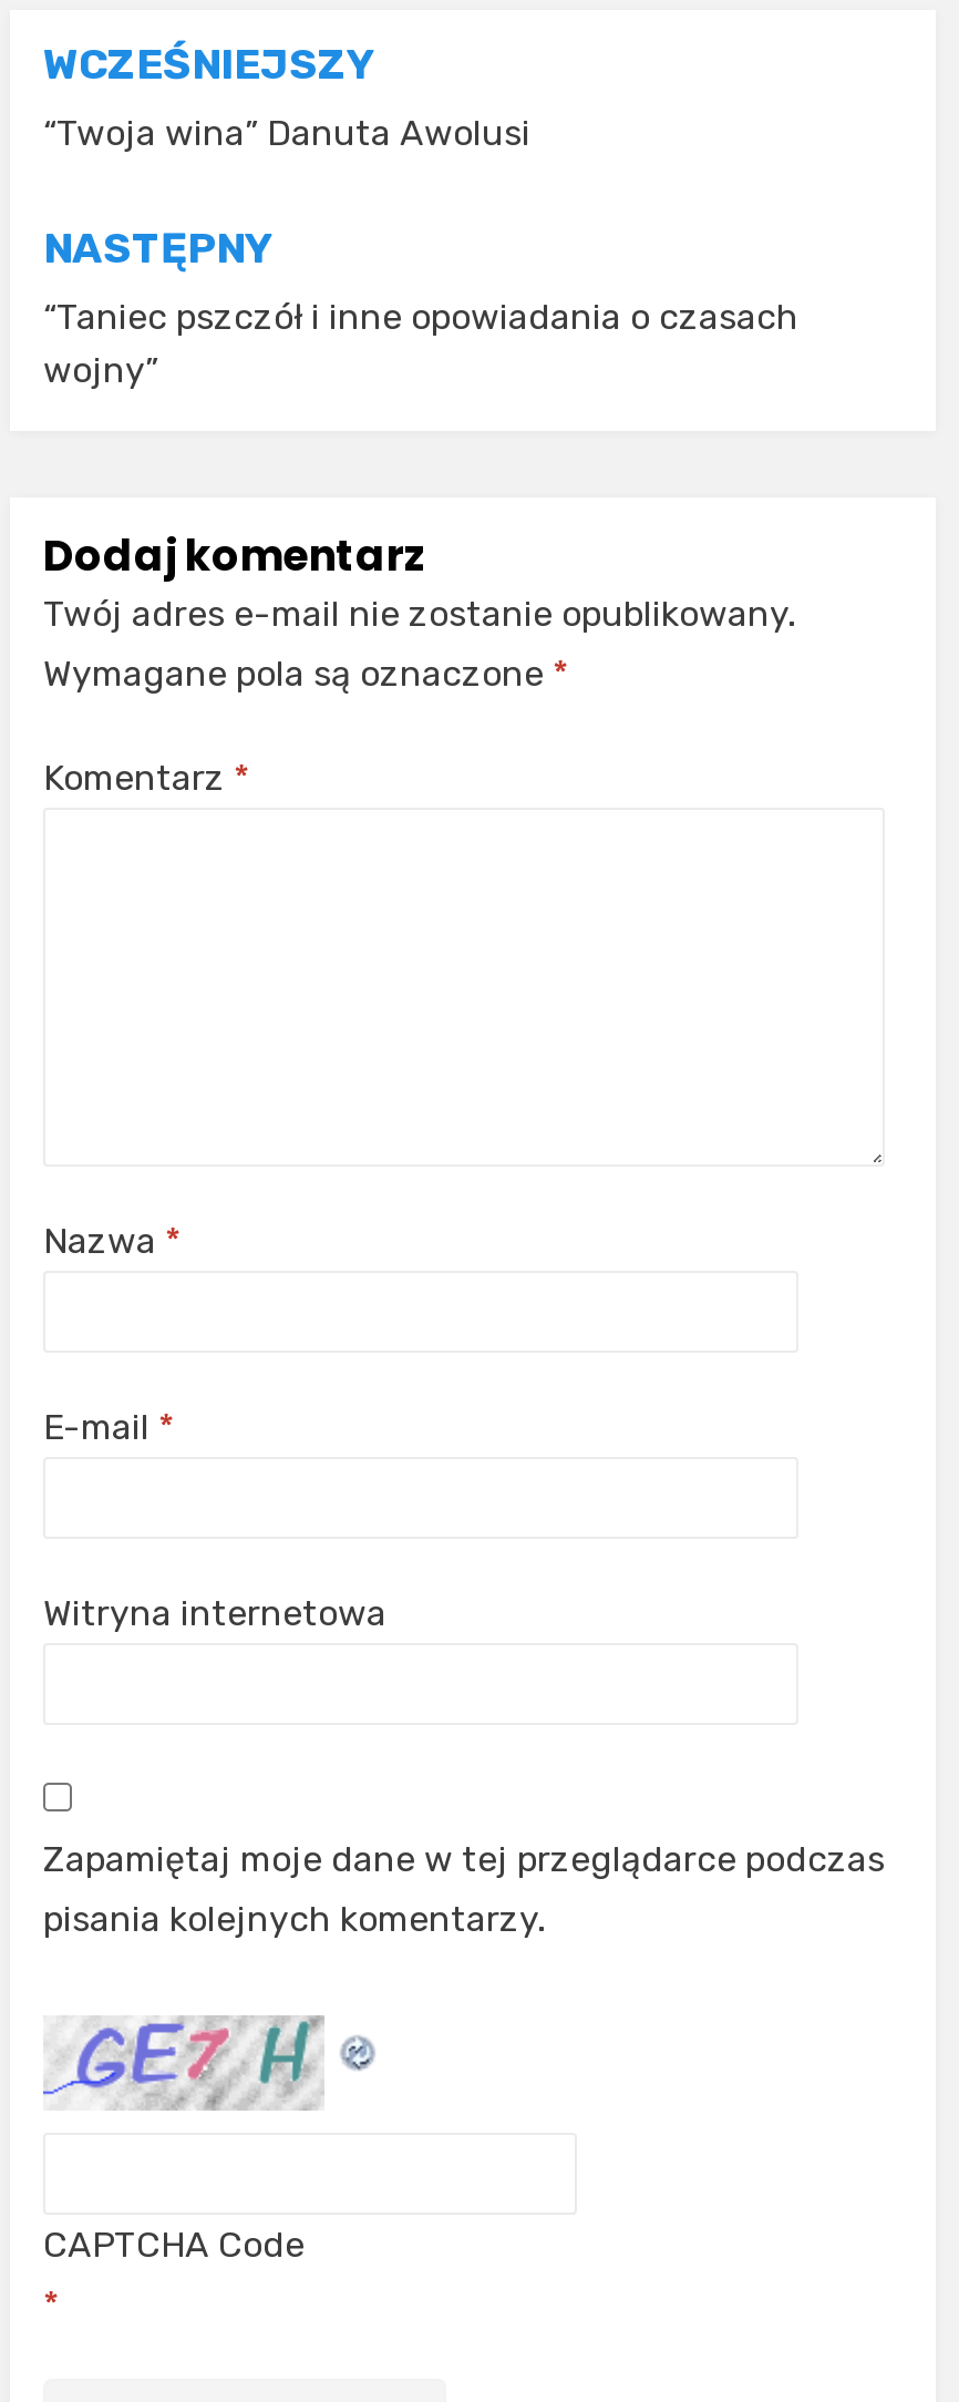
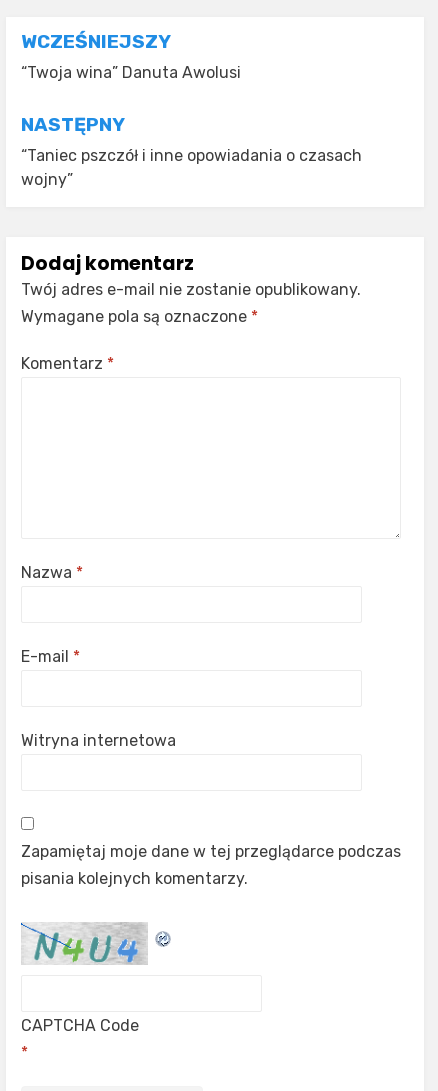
- [image]
+ [image]
